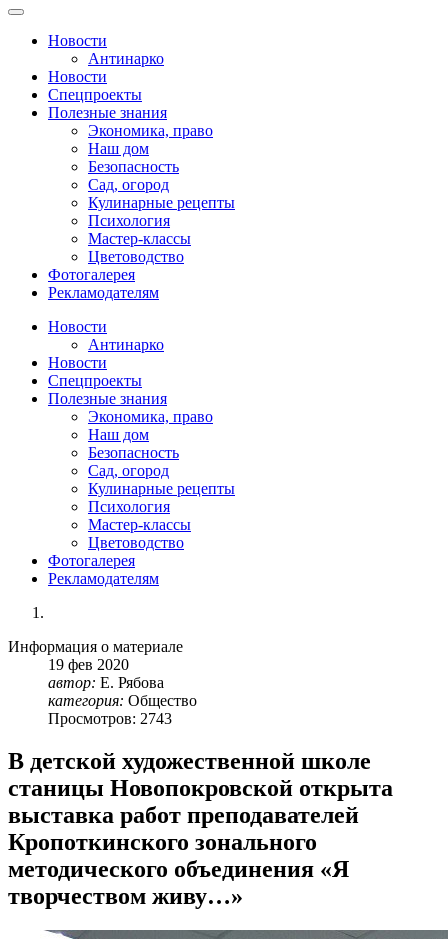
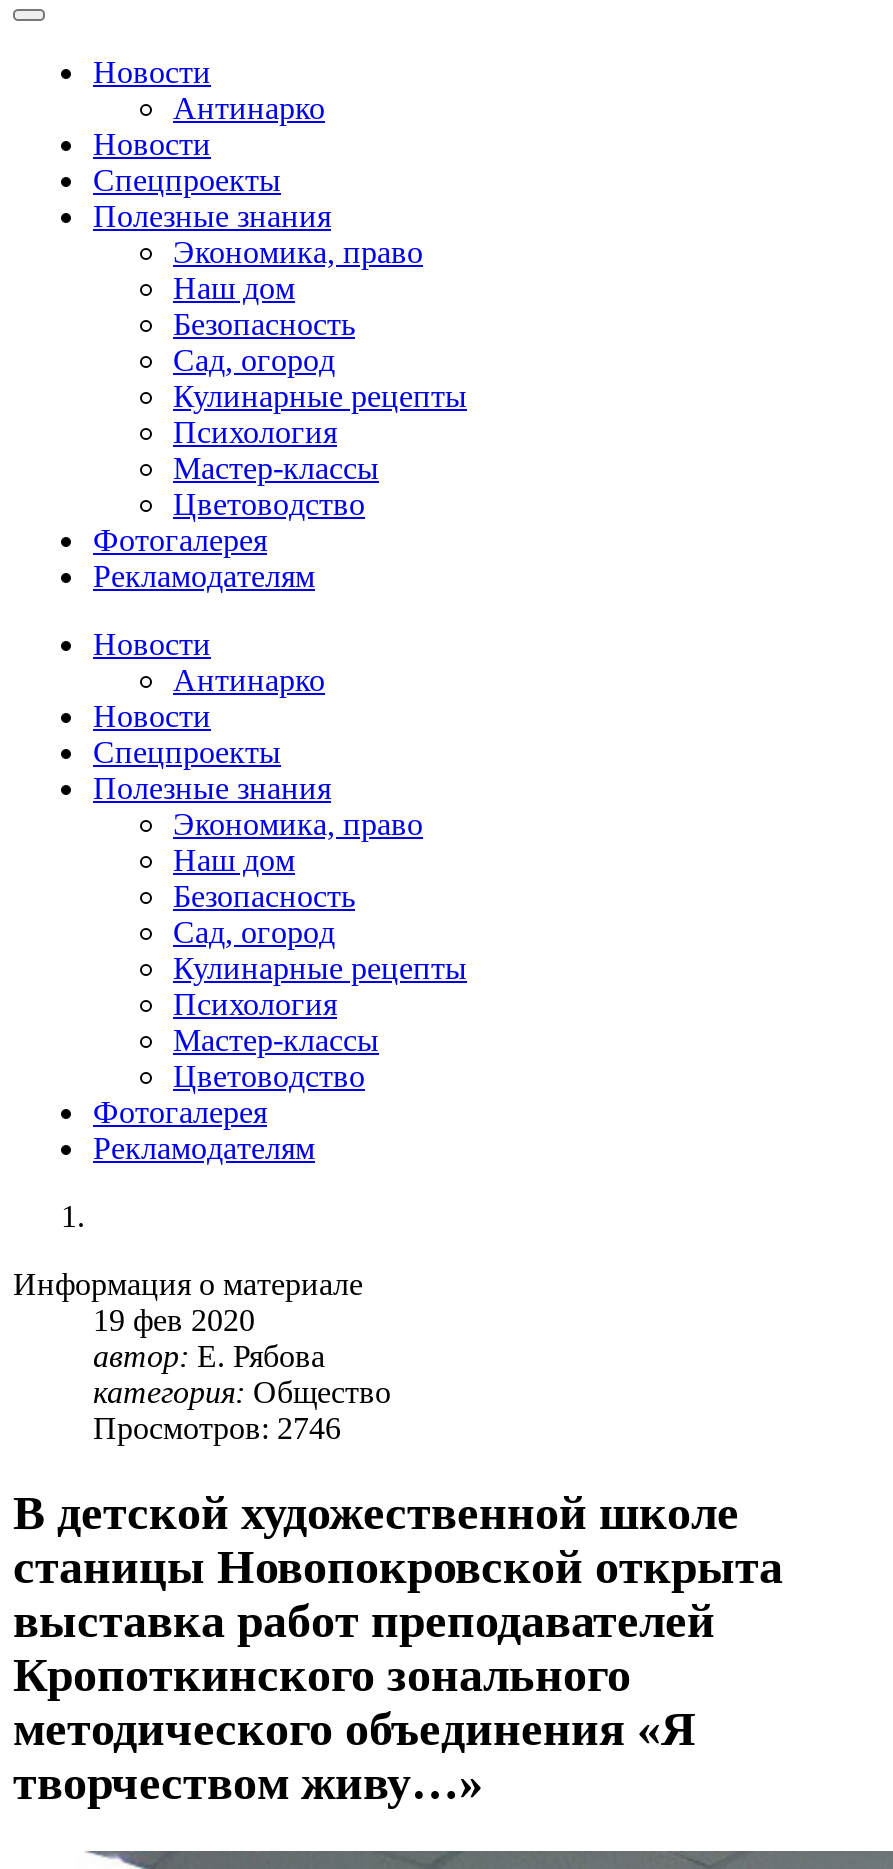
- Просмотров: 2743
+ Просмотров: 2746
